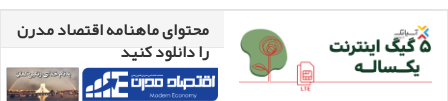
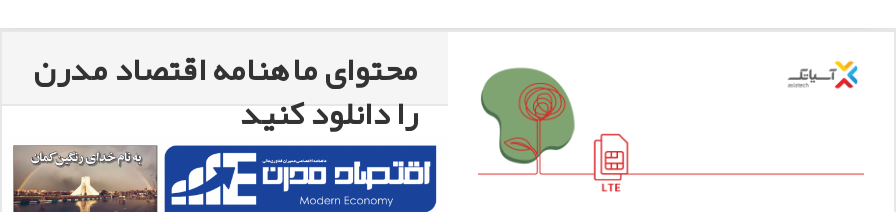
- [image]
